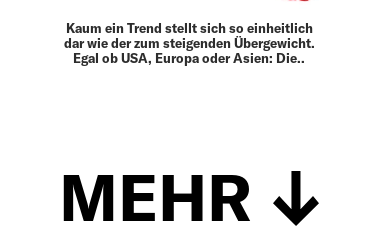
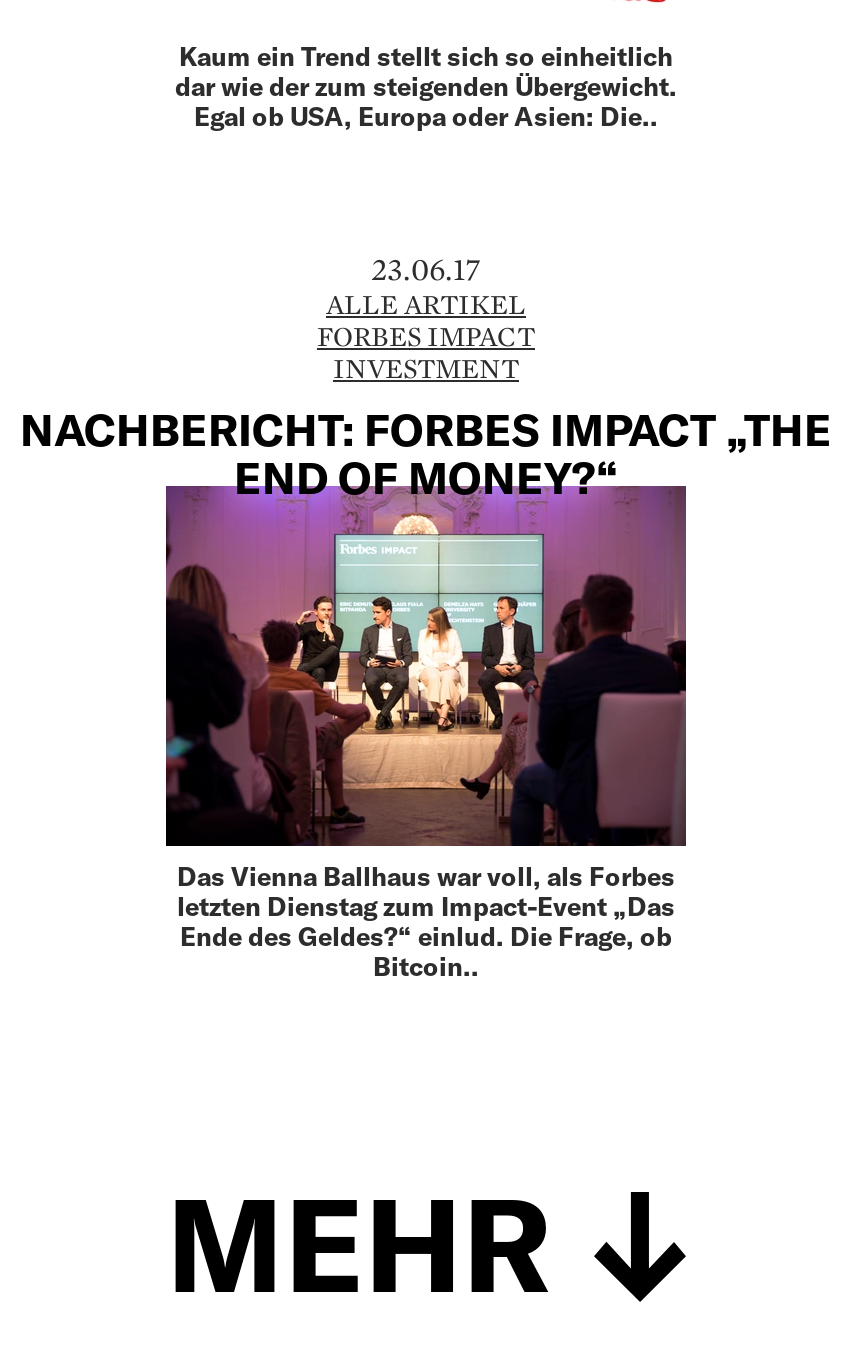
+ [image]
+ 23.06.17
+ ALLE ARTIKEL
+ FORBES IMPACT
+ INVESTMENT
+ NACHBERICHT: FORBES IMPACT „THE
+ END OF MONEY?“

+ Das Vienna Ballhaus war voll, als Forbes
+ letzten Dienstag zum Impact-Event „Das
+ Ende des Geldes?“ einlud. Die Frage, ob
+ Bitcoin..
